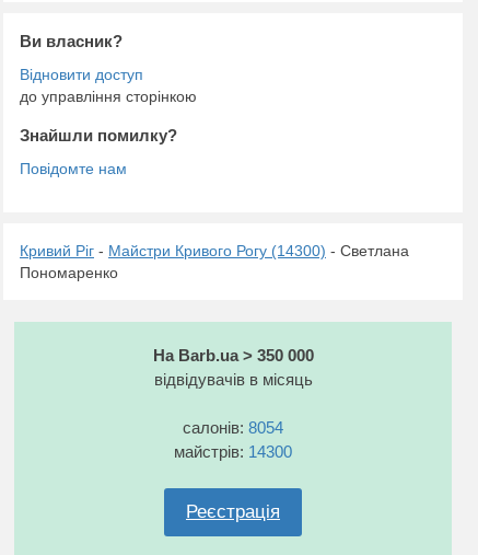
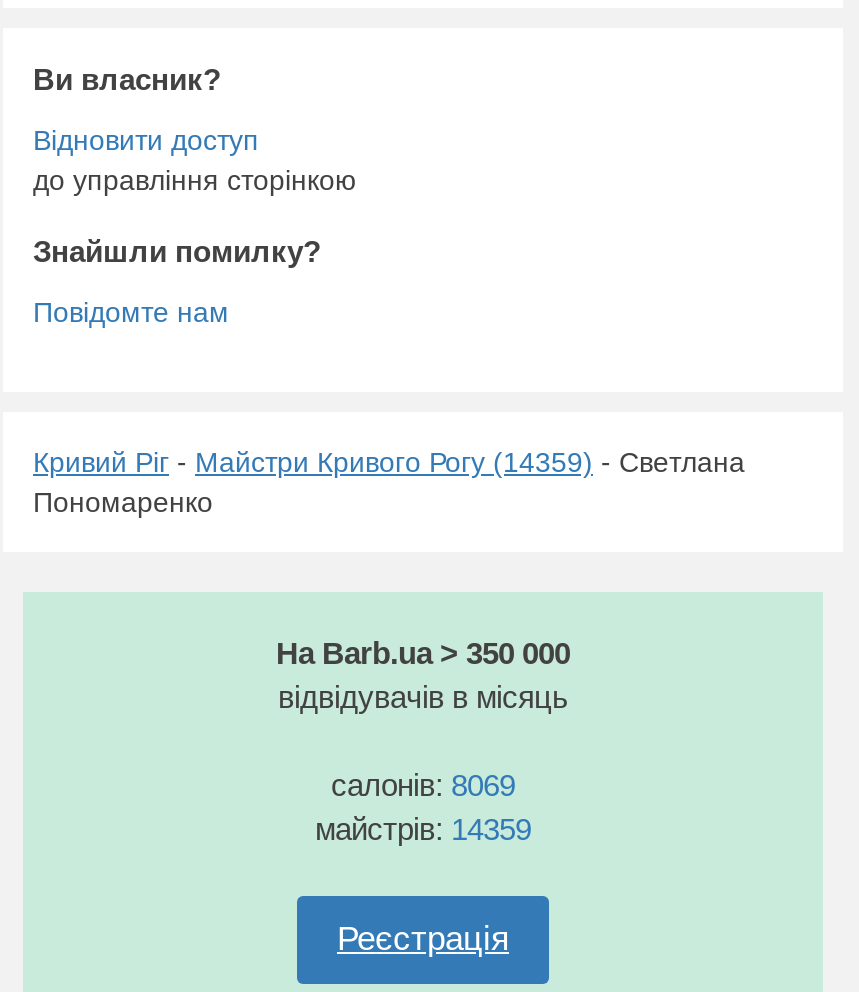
- Кривий Ріг - Майстри Кривого Рогу (14300) - Светлана
+ Кривий Ріг - Майстри Кривого Рогу (14359) - Светлана

- салонів: 8054
+ салонів: 8069

- майстрів: 14300
+ майстрів: 14359
